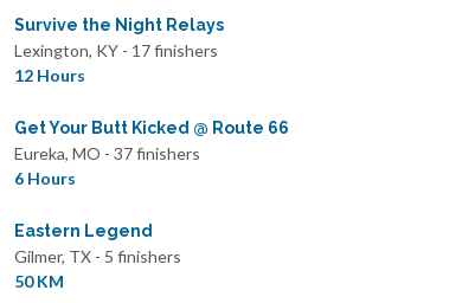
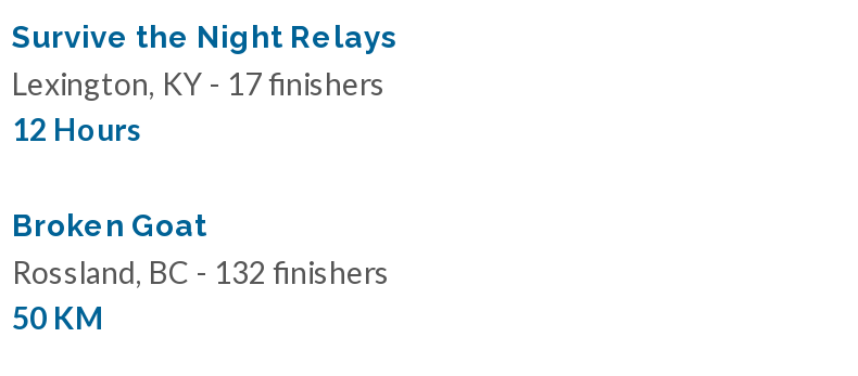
- Get Your Butt Kicked @ Route 66
- Eureka, MO - 37 finishers
- 6 Hours
- Eastern Legend
- Gilmer, TX - 5 finishers
+ Broken Goat
+ Rossland, BC - 132 finishers
